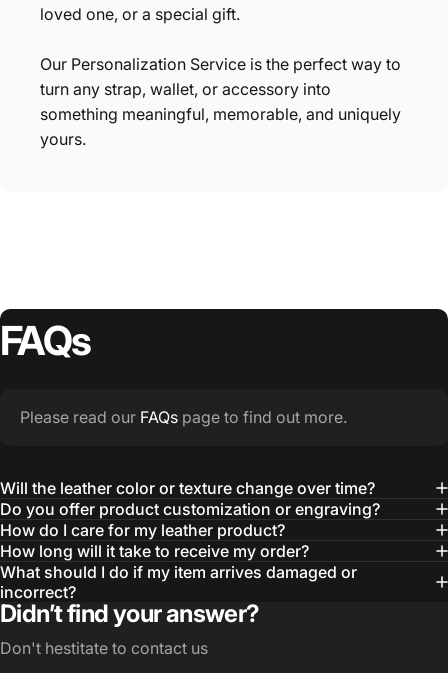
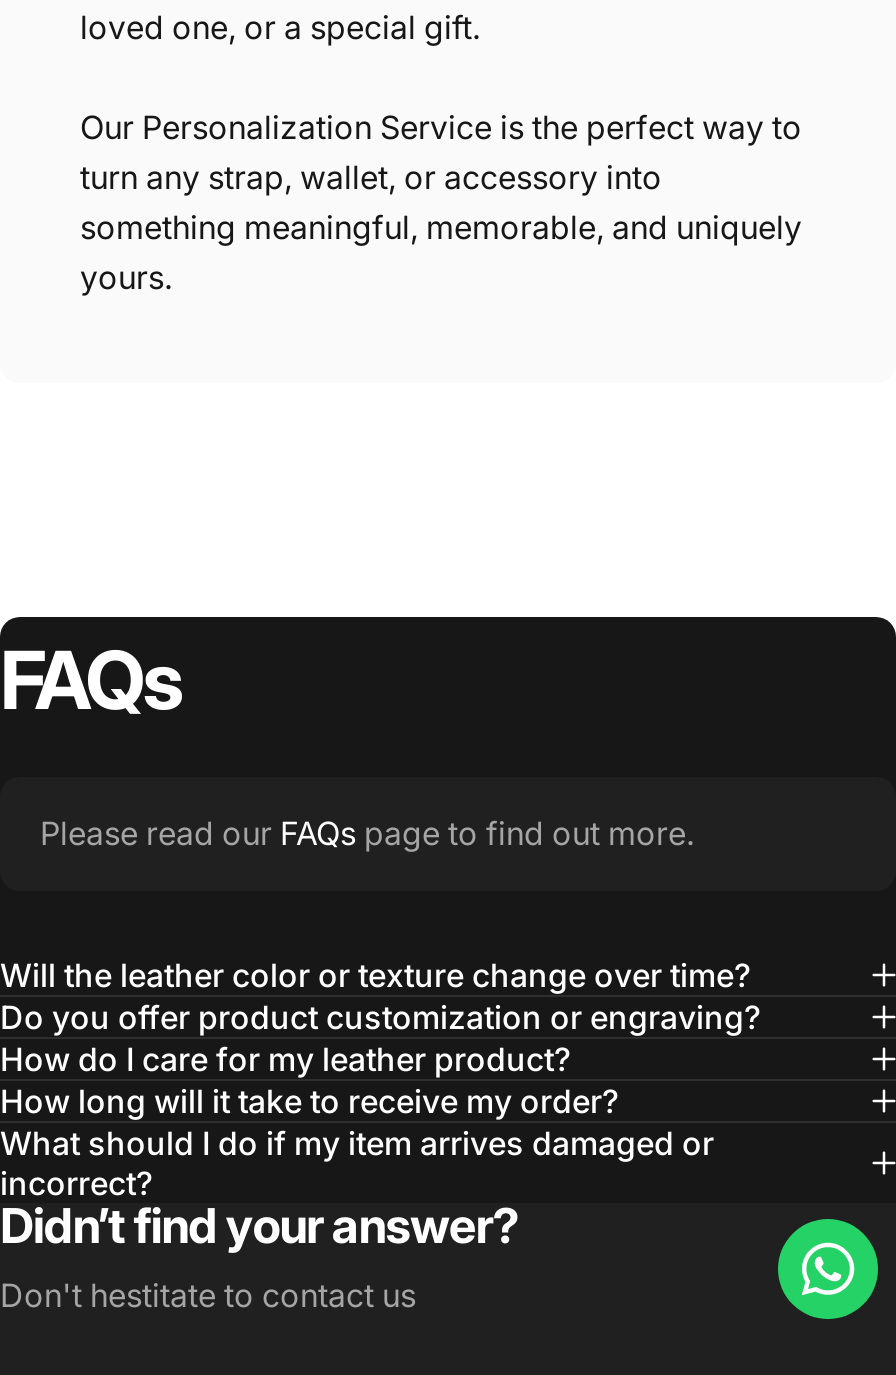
+ [image]
